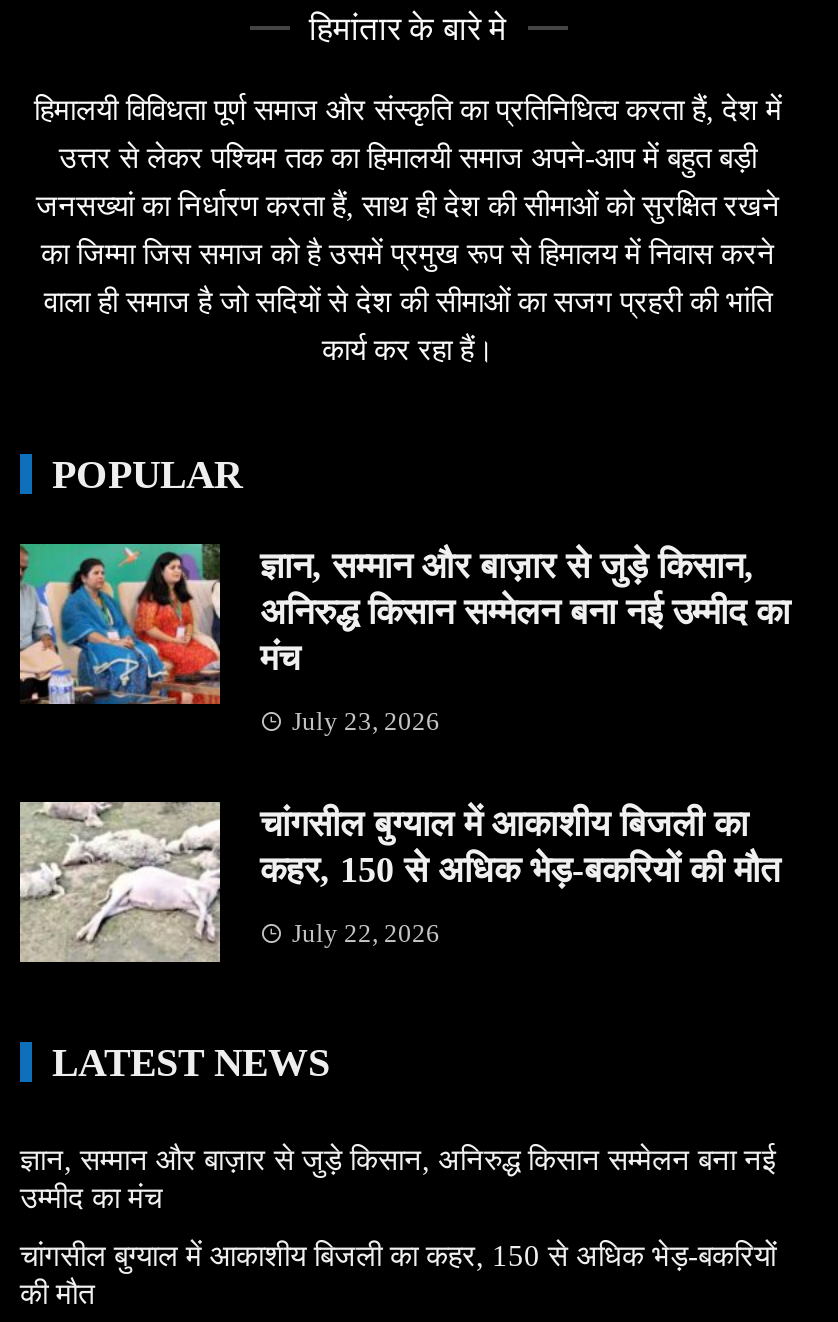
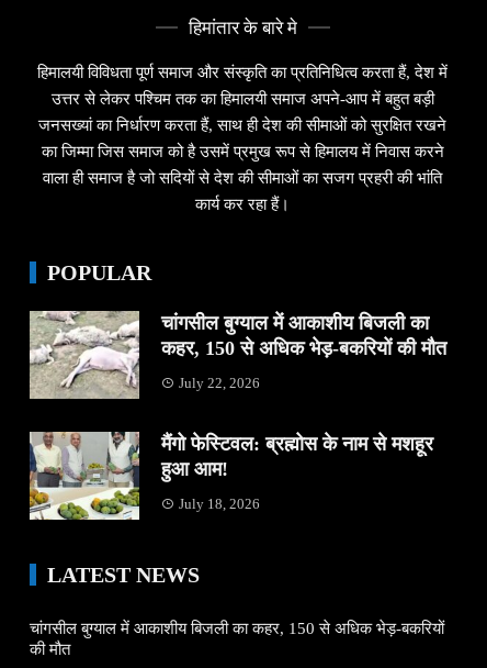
- [image]
- ज्ञान, सम्मान और बाज़ार से जुड़े किसान,
- अनिरुद्ध किसान सम्मेलन बना नई उम्मीद का
- मंच
- July 23, 2026

moved up: [image] | चांगसील बुग्याल में आकाशीय बिजली का | कहर, 150 से अधिक भेड़-बकरियों की मौत | July 22, 2026

+ [image]
+ मैंगो फेस्टिवल: ब्रह्मोस के नाम से मशहूर
+ हुआ आम!
+ July 18, 2026

- ज्ञान, सम्मान और बाज़ार से जुड़े किसान, अनिरुद्ध किसान सम्मेलन बना नई
- उम्मीद का मंच
